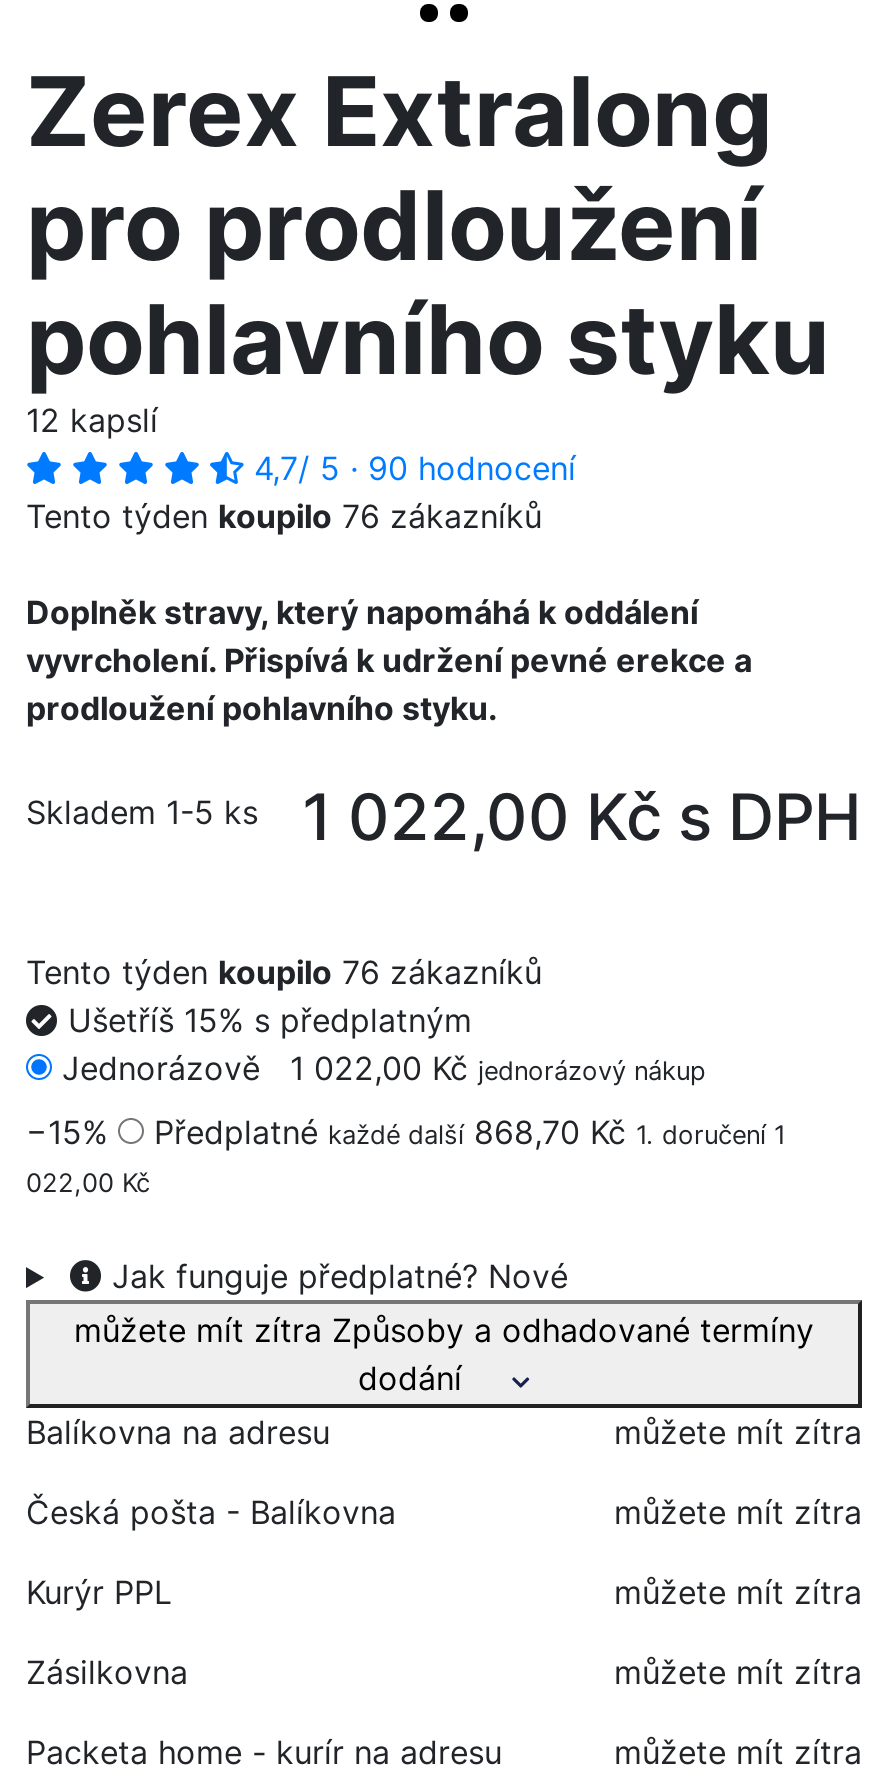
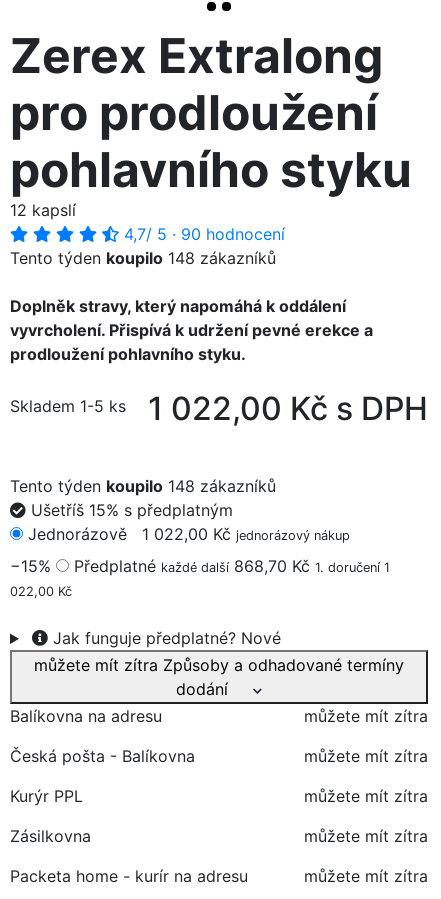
- Tento týden koupilo 76 zákazníků
+ Tento týden koupilo 148 zákazníků

- Tento týden koupilo 76 zákazníků
+ Tento týden koupilo 148 zákazníků
